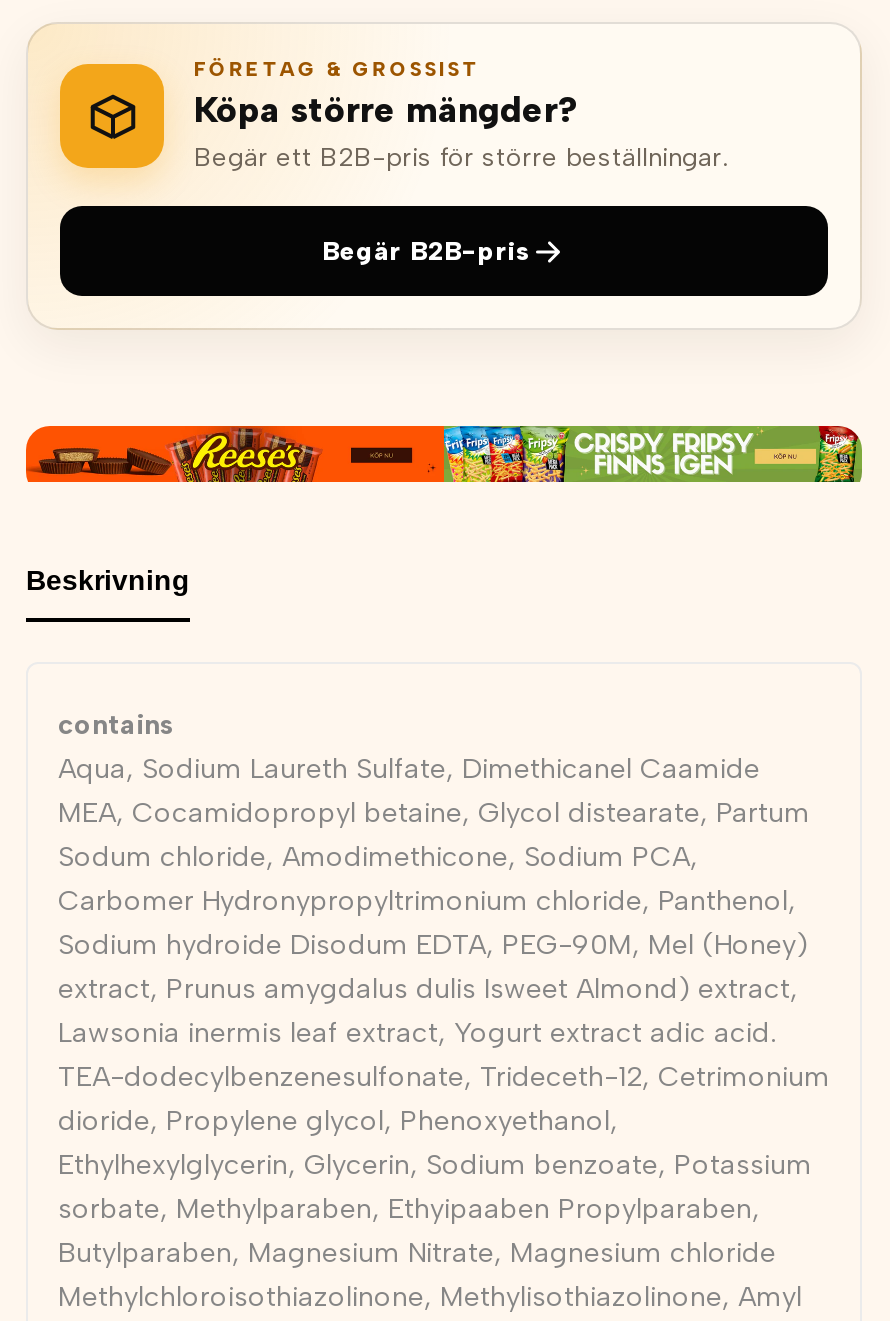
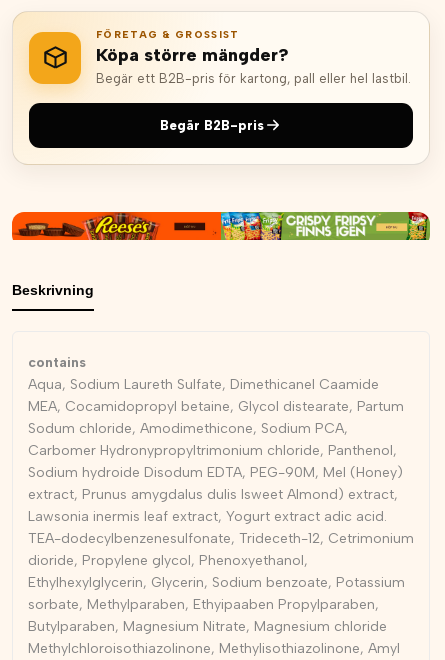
- Begär ett B2B-pris för större beställningar.
+ Begär ett B2B-pris för kartong, pall eller hel lastbil.
